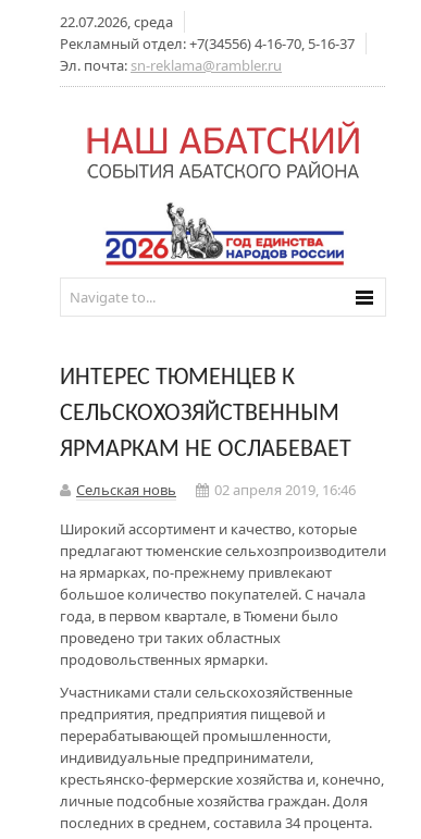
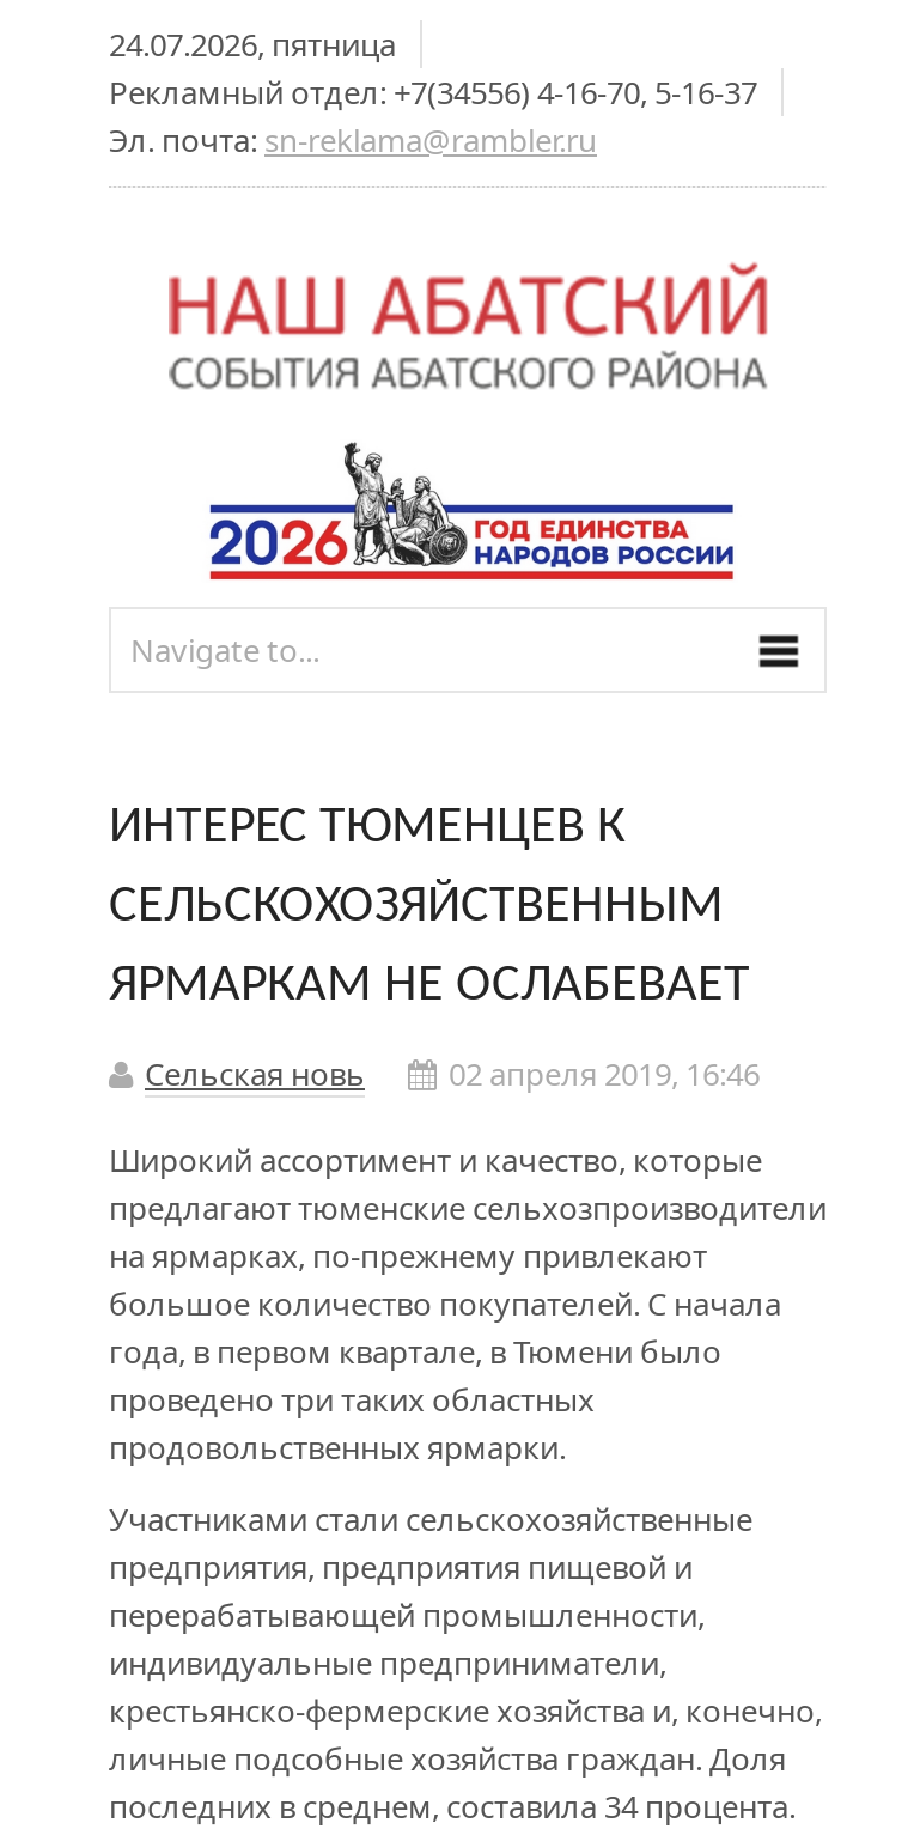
- 22.07.2026, среда
+ 24.07.2026, пятница
